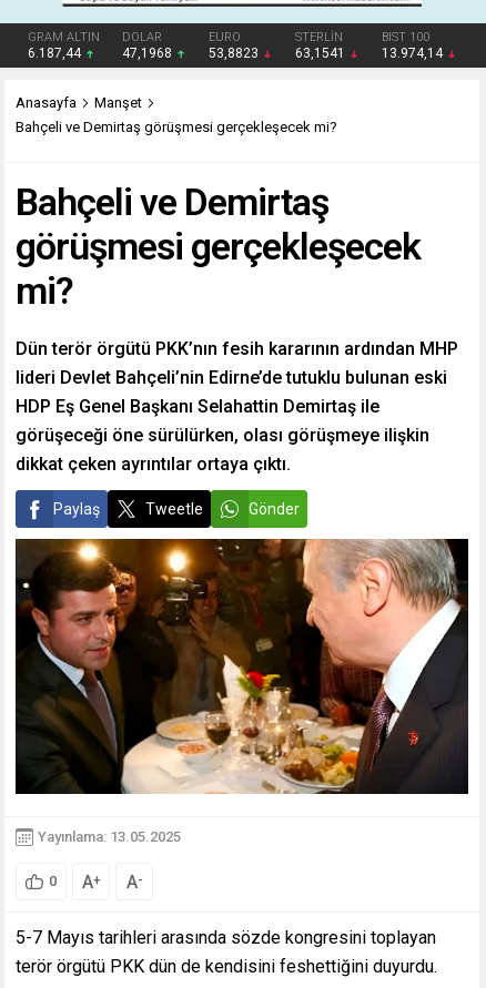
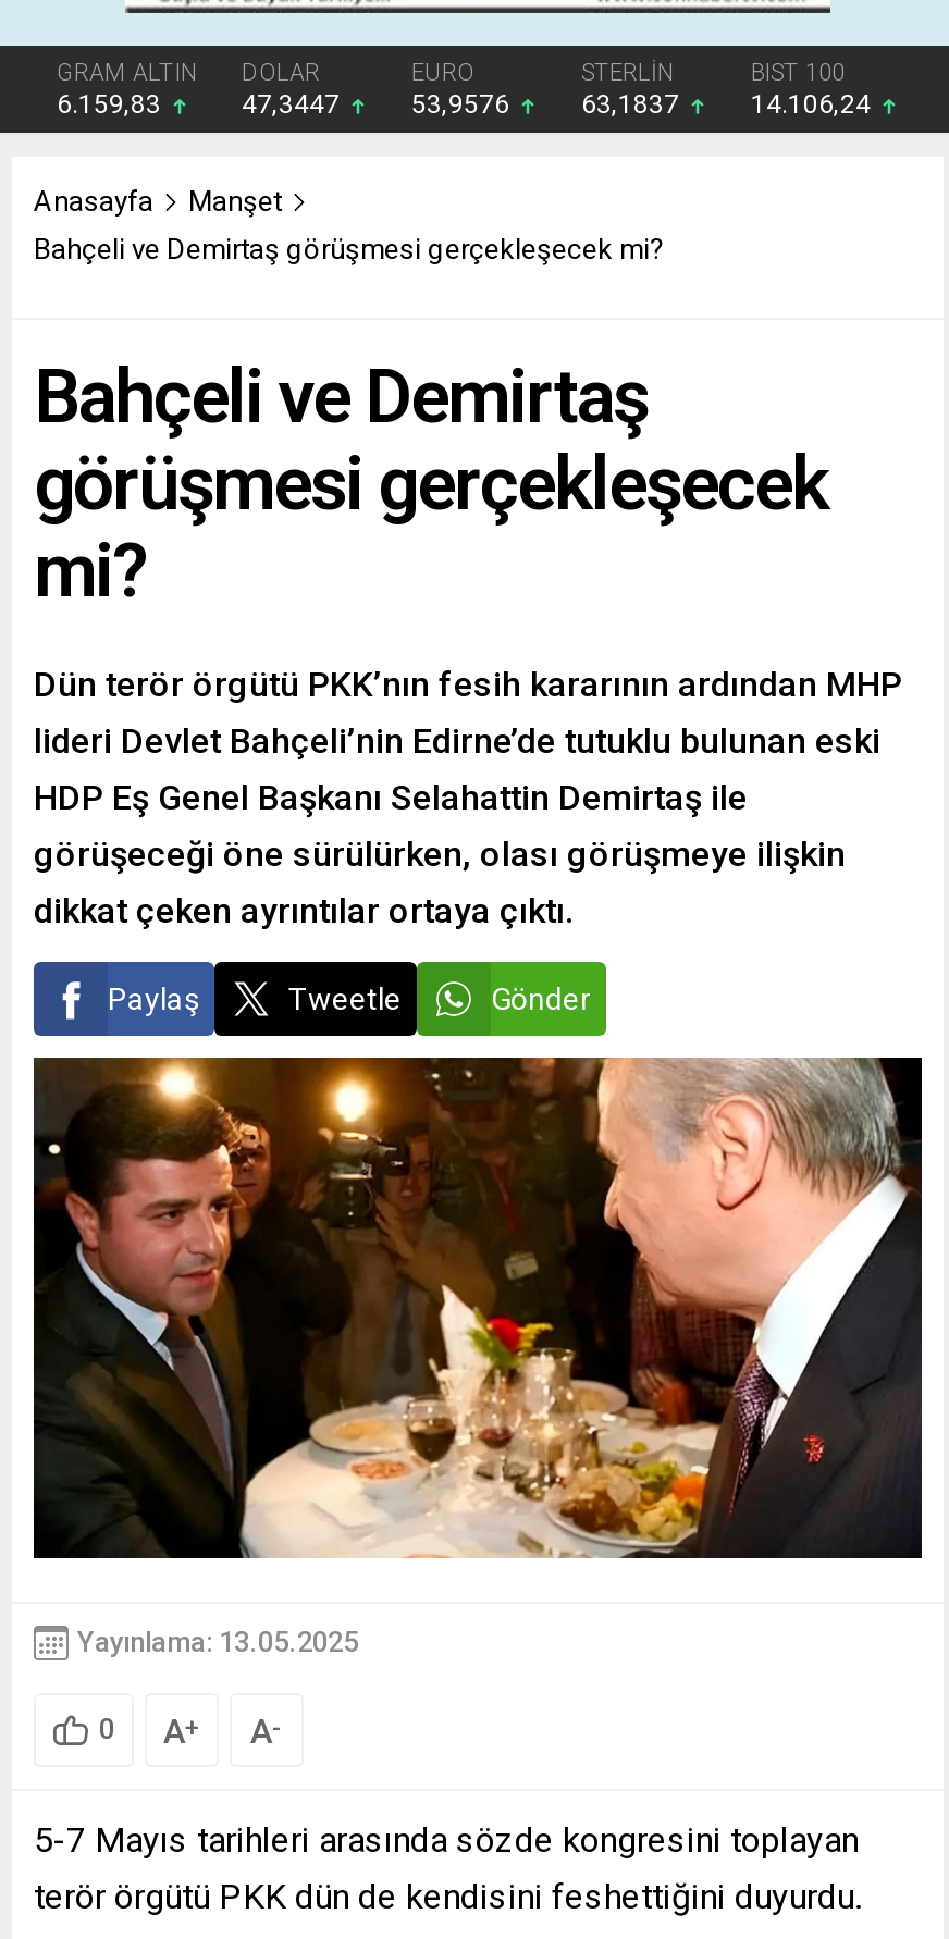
- 6.187,44
+ 6.159,83

- 47,1968
+ 47,3447

- 53,8823
+ 53,9576

- 63,1541
+ 63,1837

- 13.974,14
+ 14.106,24
